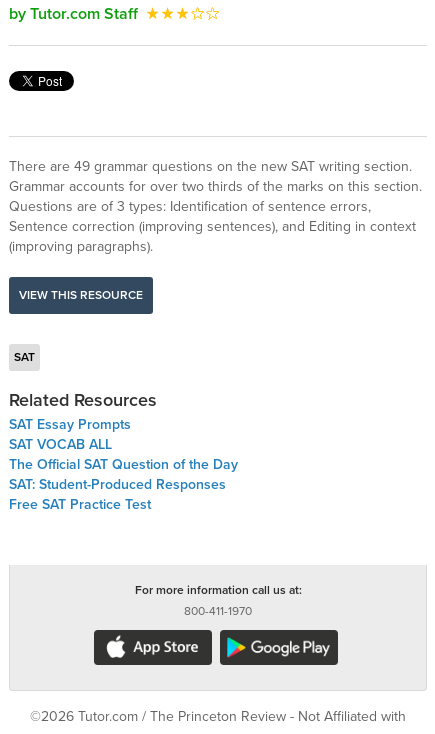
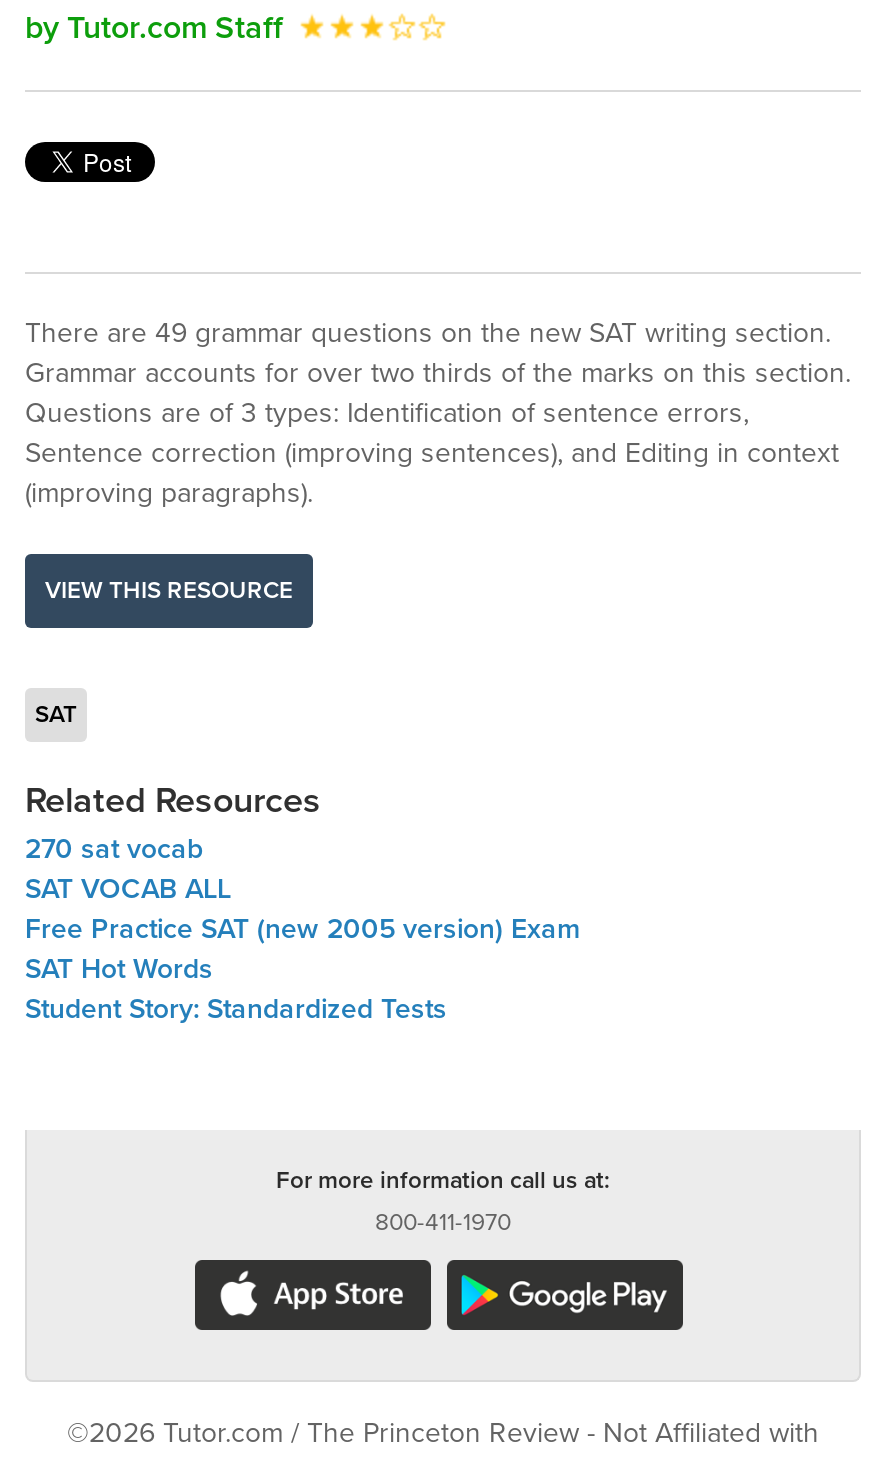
- SAT Essay Prompts
+ 270 sat vocab

- The Official SAT Question of the Day
- SAT: Student-Produced Responses
- Free SAT Practice Test
+ Free Practice SAT (new 2005 version) Exam
+ SAT Hot Words
+ Student Story: Standardized Tests
